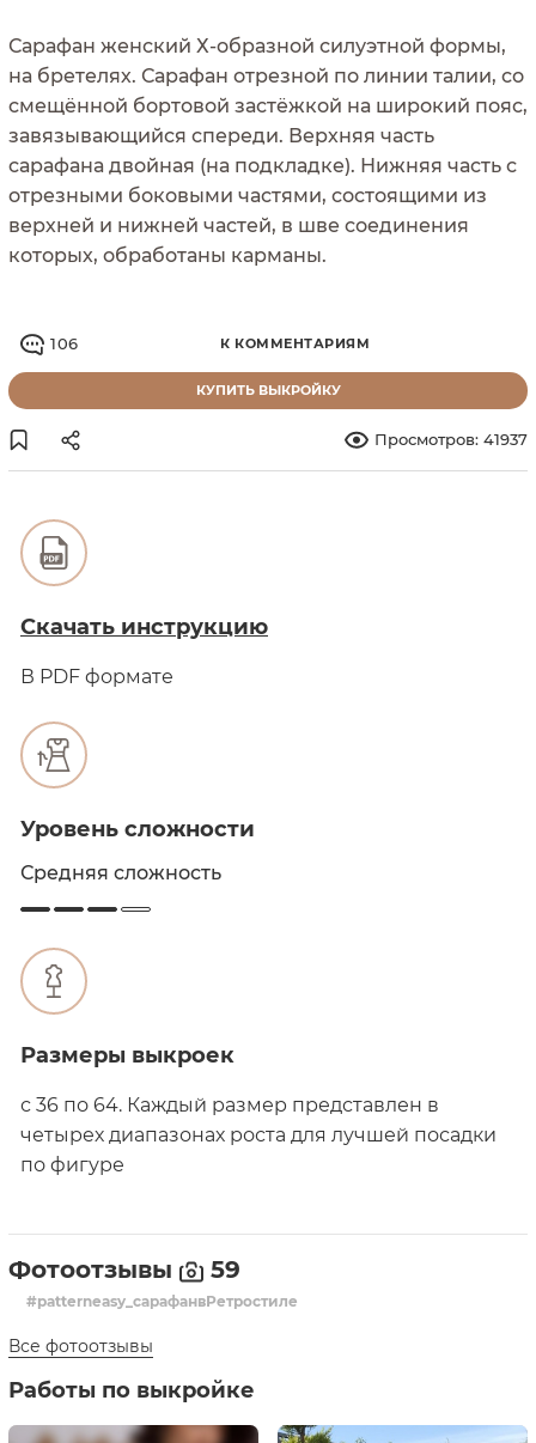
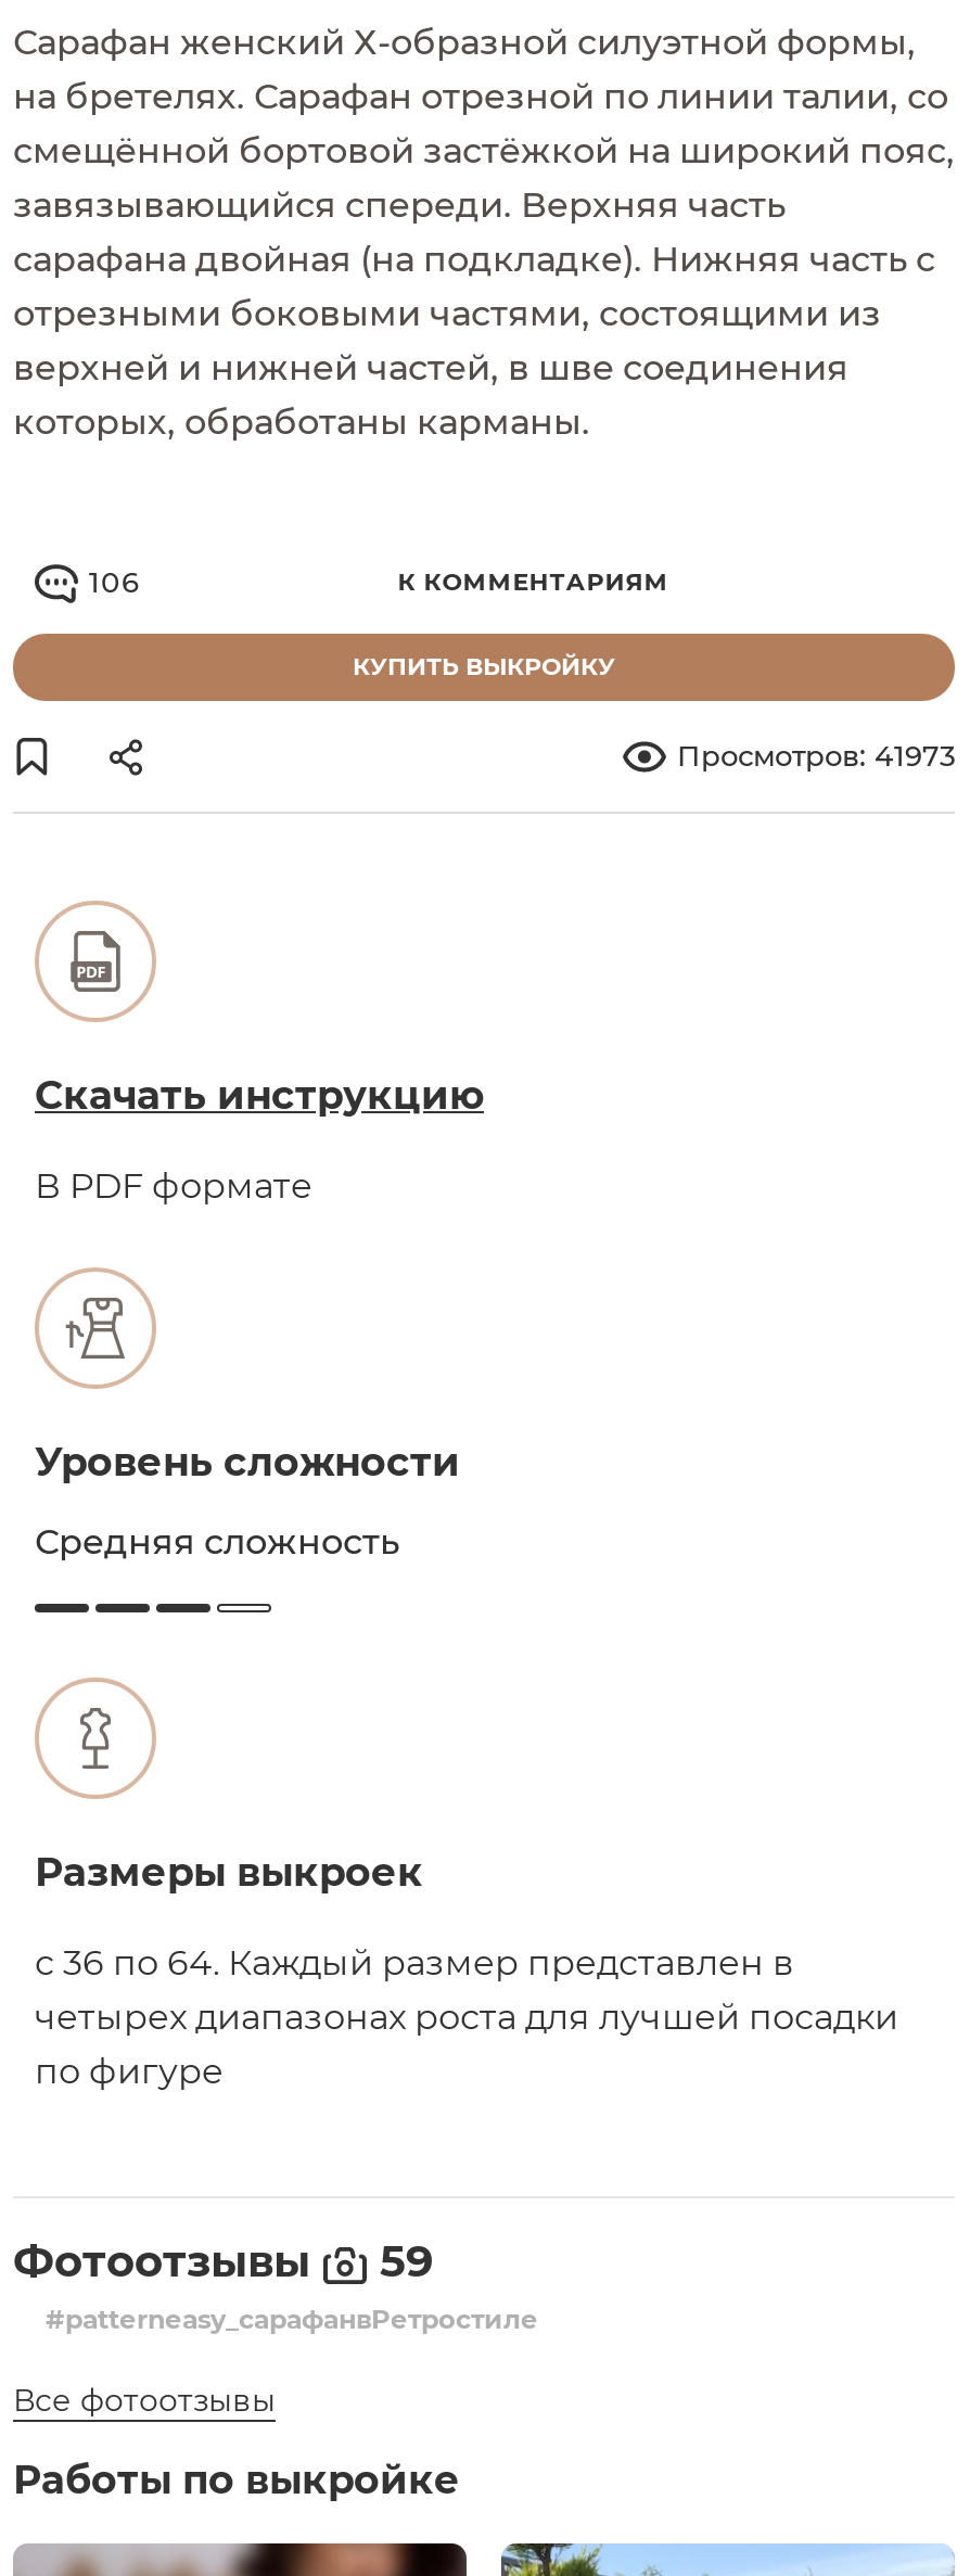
- Просмотров: 41937
+ Просмотров: 41973
